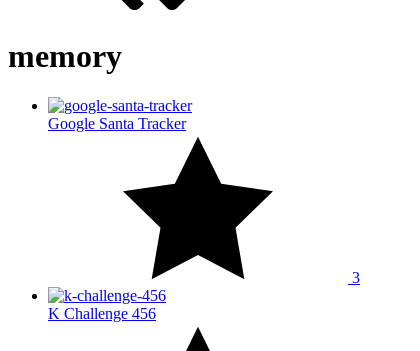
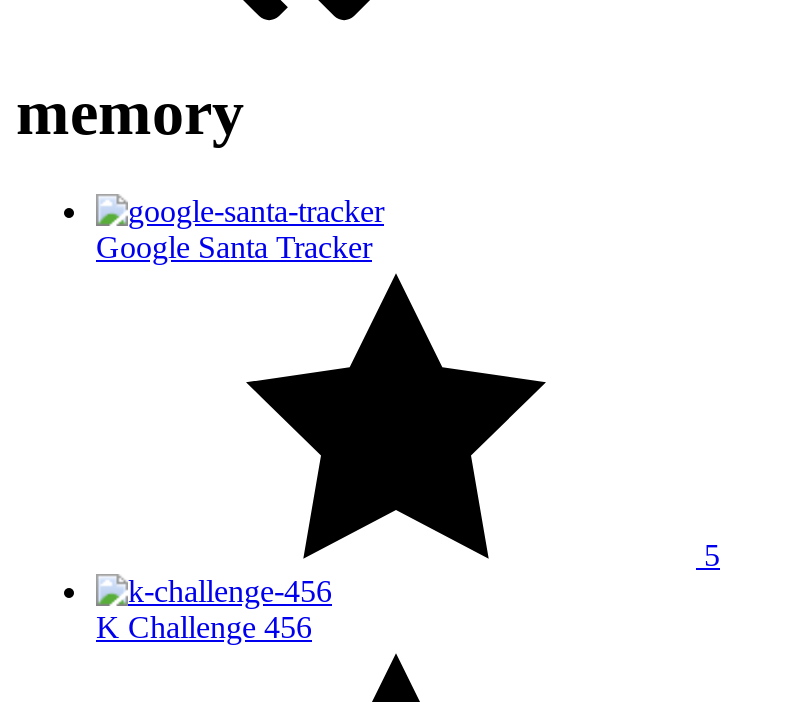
- 3
+ 5
